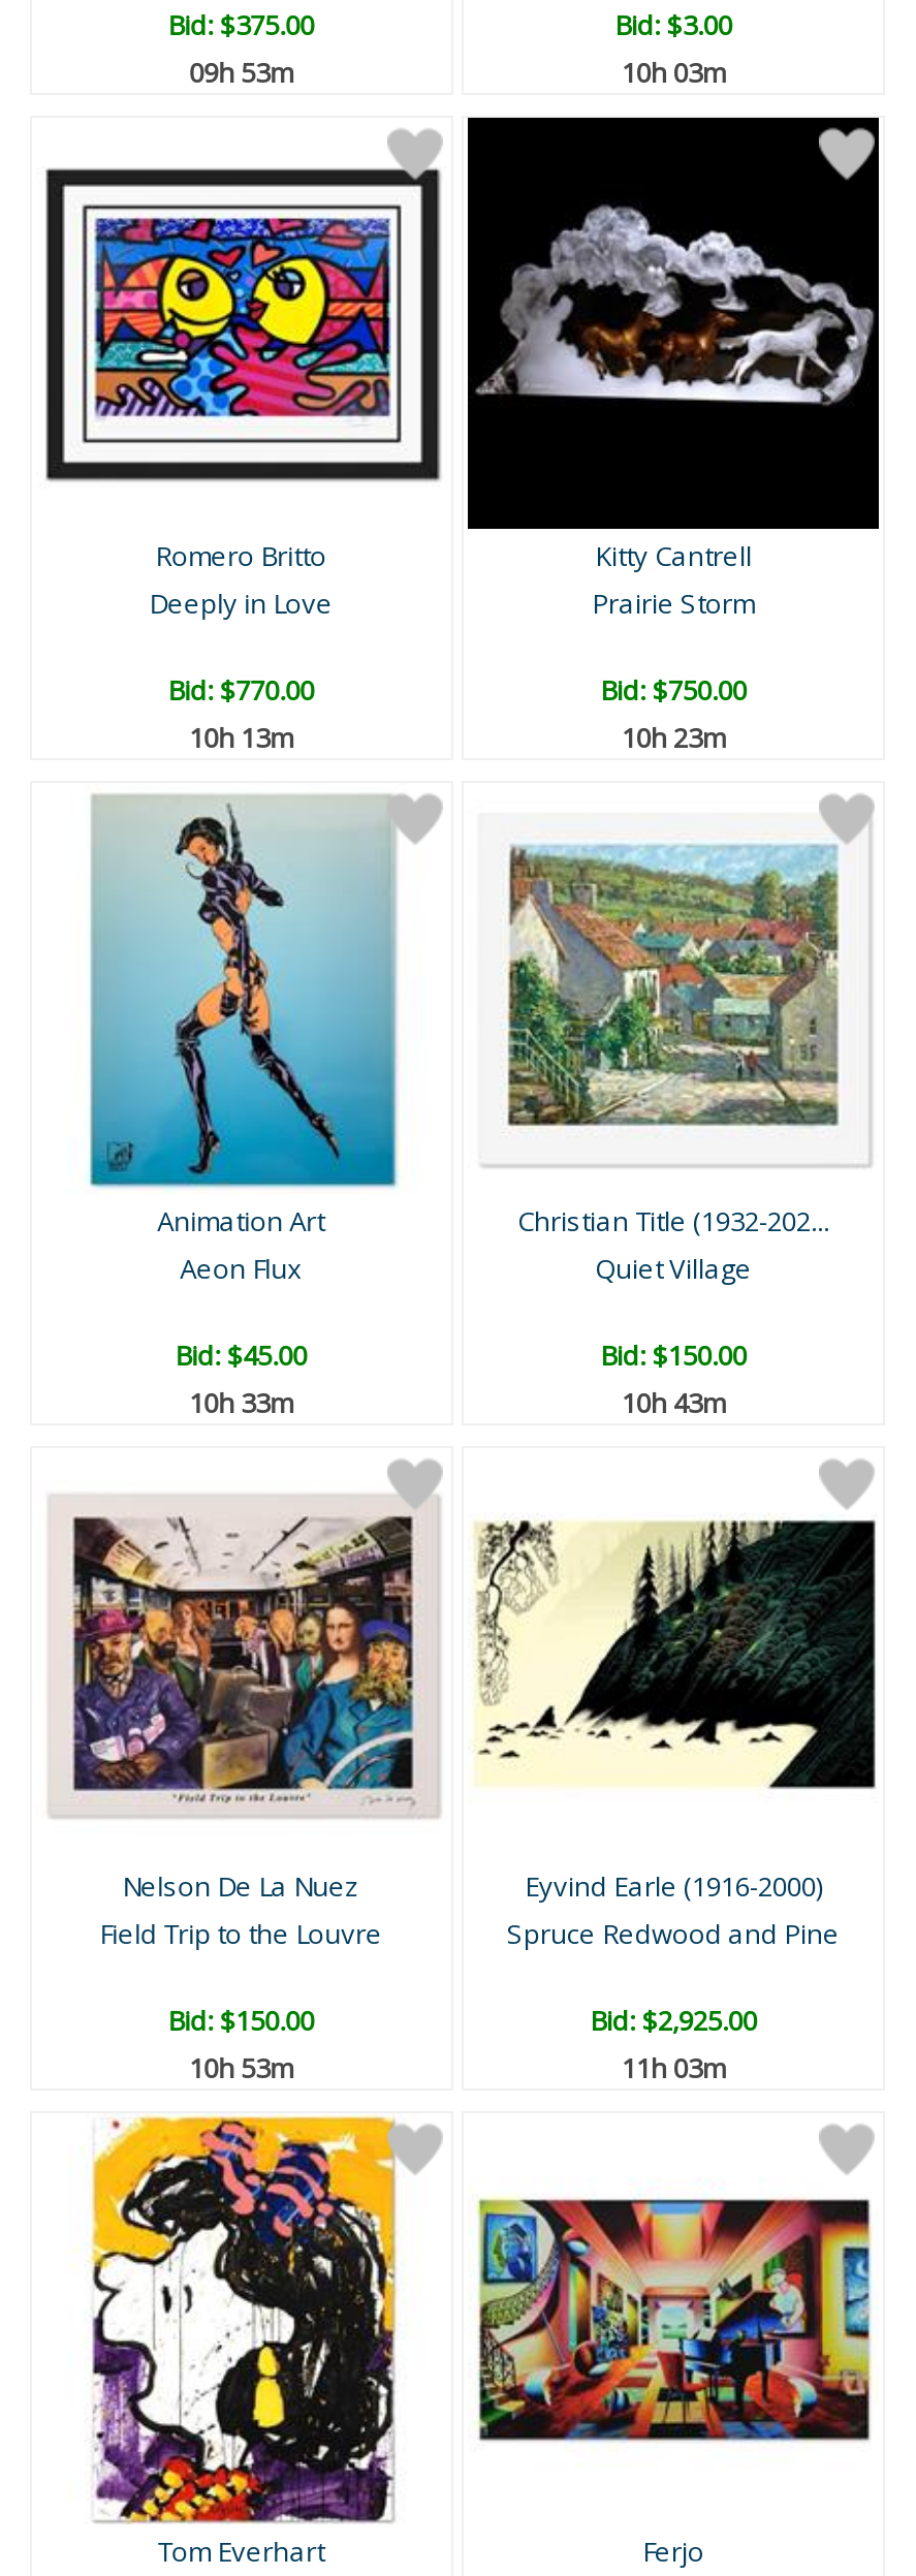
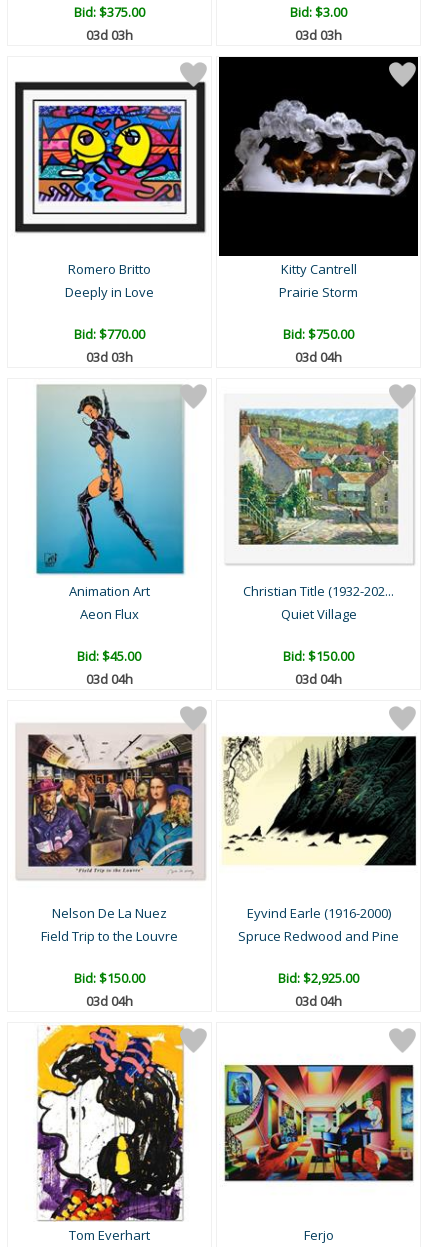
- 09h 53m
+ 03d 03h

- 10h 03m
+ 03d 03h

- 10h 13m
+ 03d 03h

- 10h 23m
+ 03d 04h

- 10h 33m
+ 03d 04h

- 10h 43m
+ 03d 04h

- 10h 53m
+ 03d 04h

- 11h 03m
+ 03d 04h
